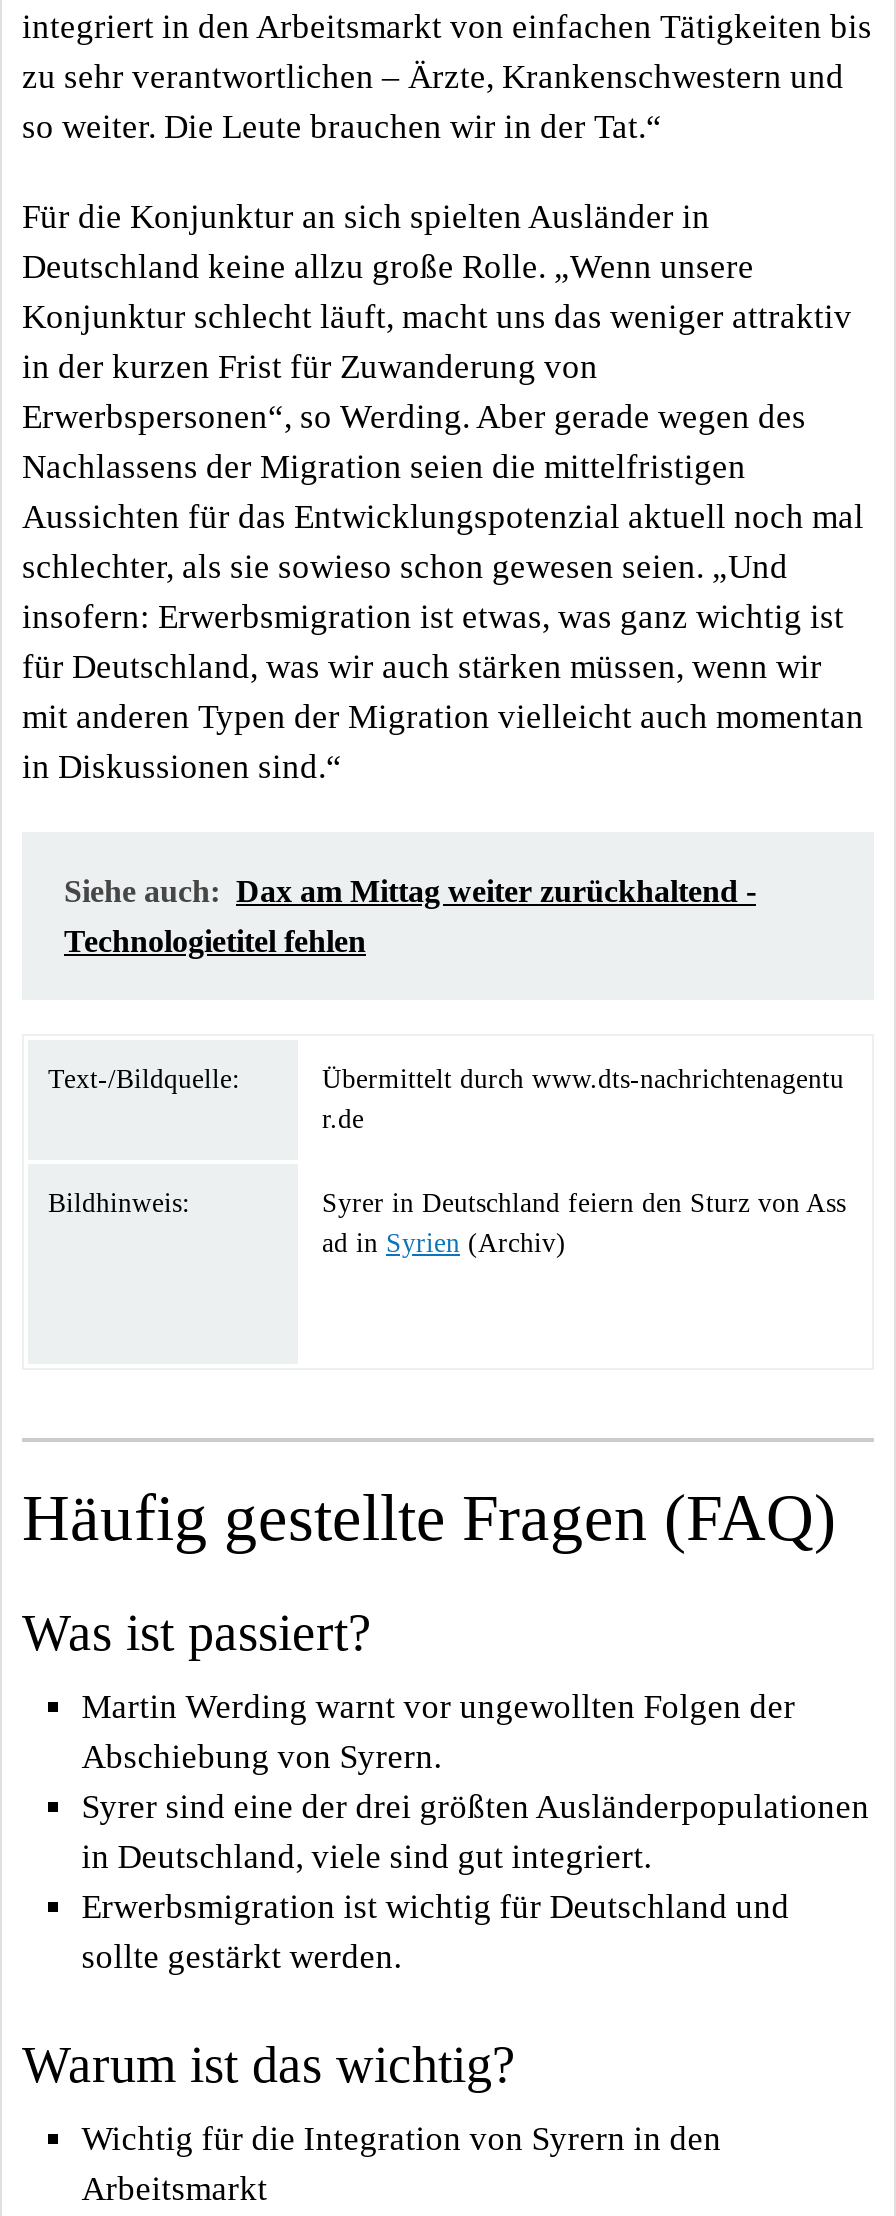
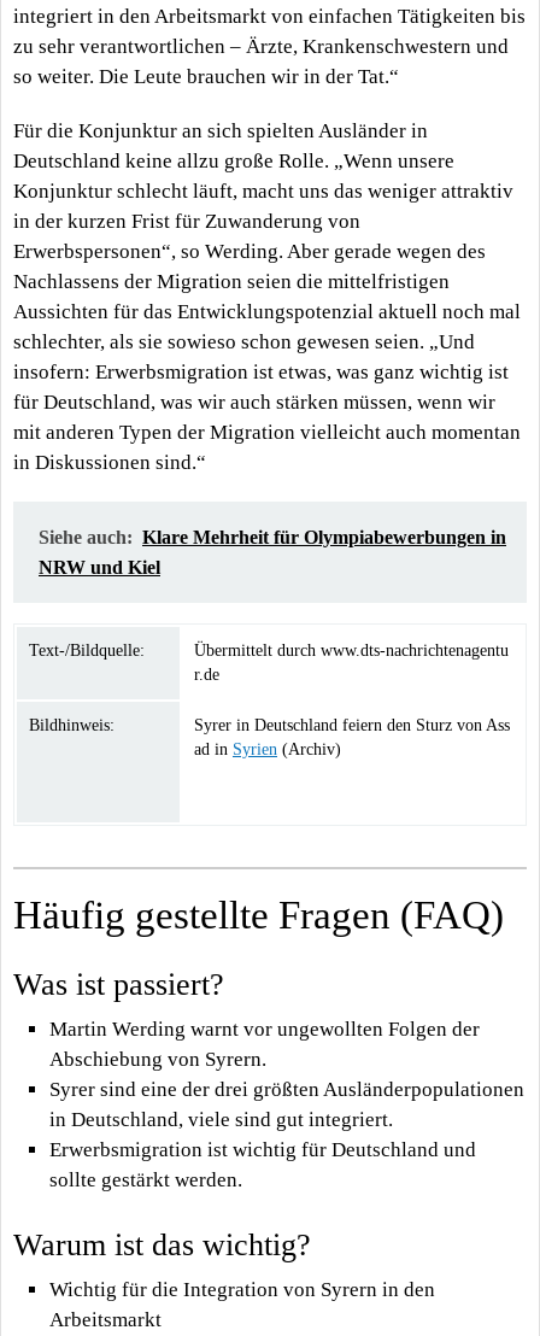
- Siehe auch: Dax am Mittag weiter zurückhaltend -
+ Siehe auch: Klare Mehrheit für Olympiabewerbungen in

- Technologietitel fehlen
+ NRW und Kiel
